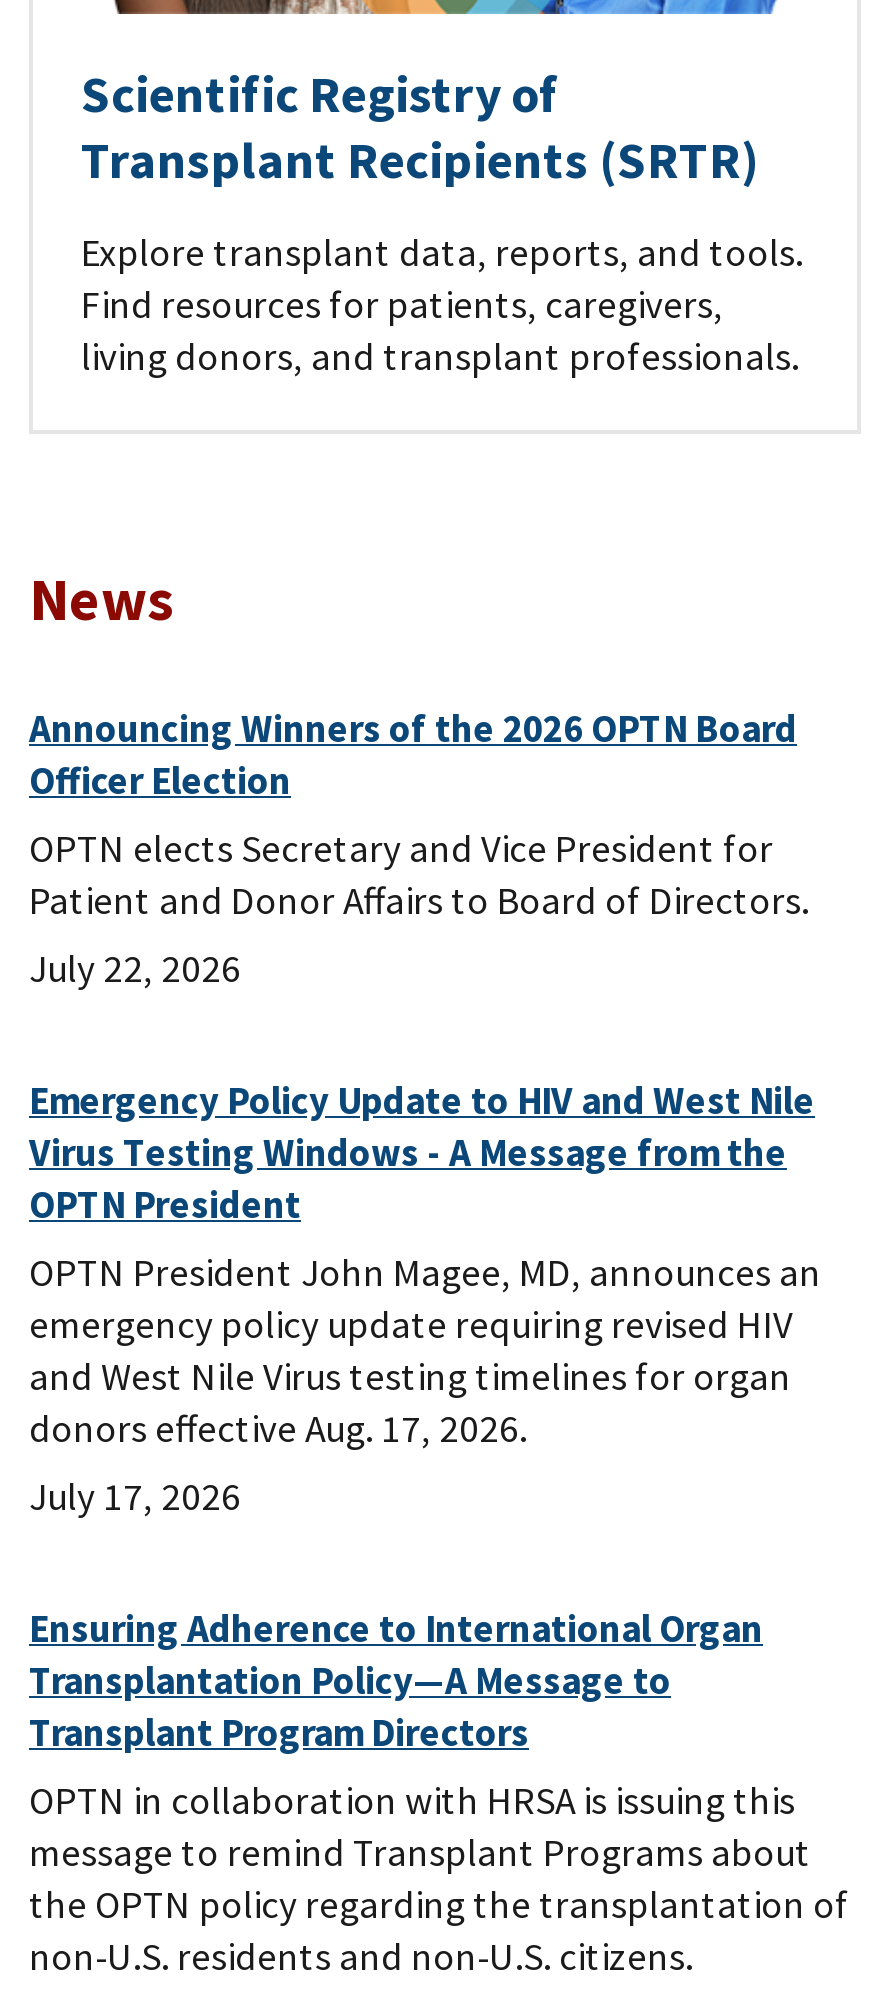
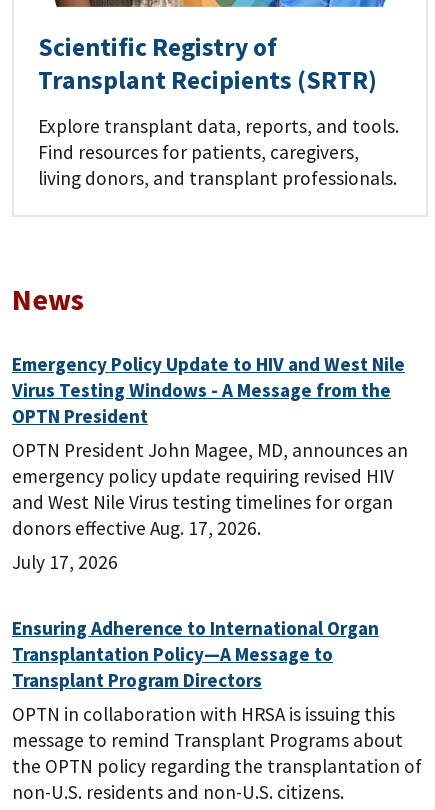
- Announcing Winners of the 2026 OPTN Board
- Officer Election
- OPTN elects Secretary and Vice President for
- Patient and Donor Affairs to Board of Directors.
- July 22, 2026
